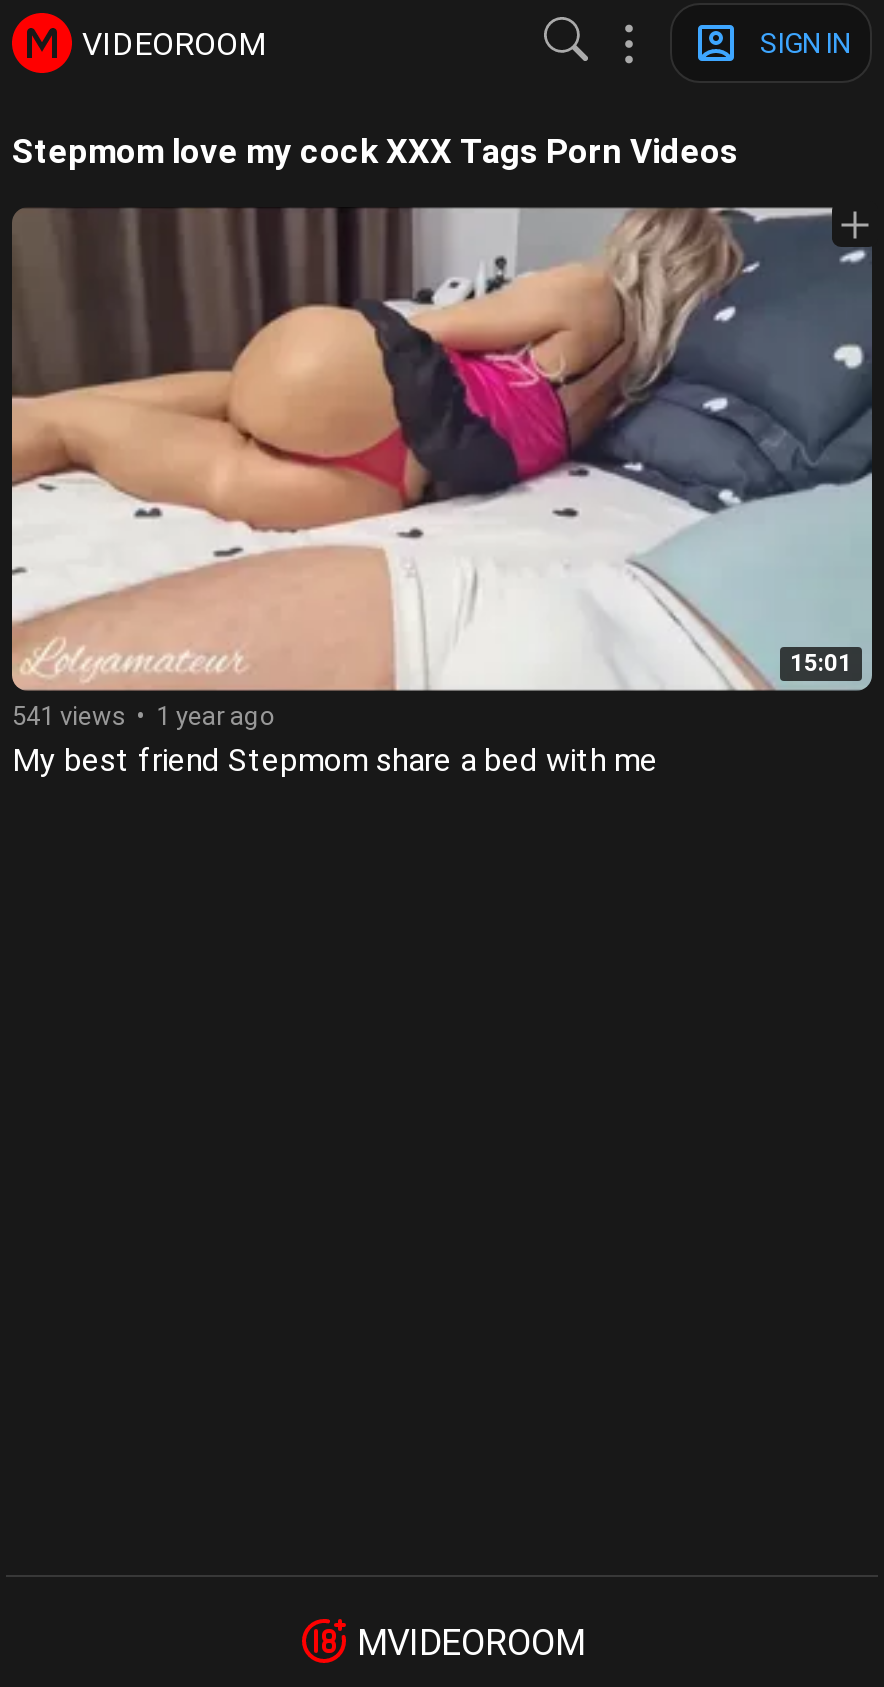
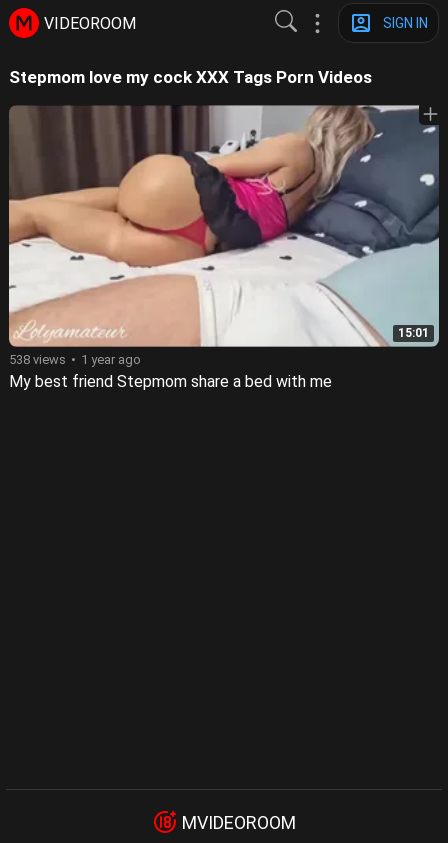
- 541 views 1 year ago
+ 538 views 1 year ago
